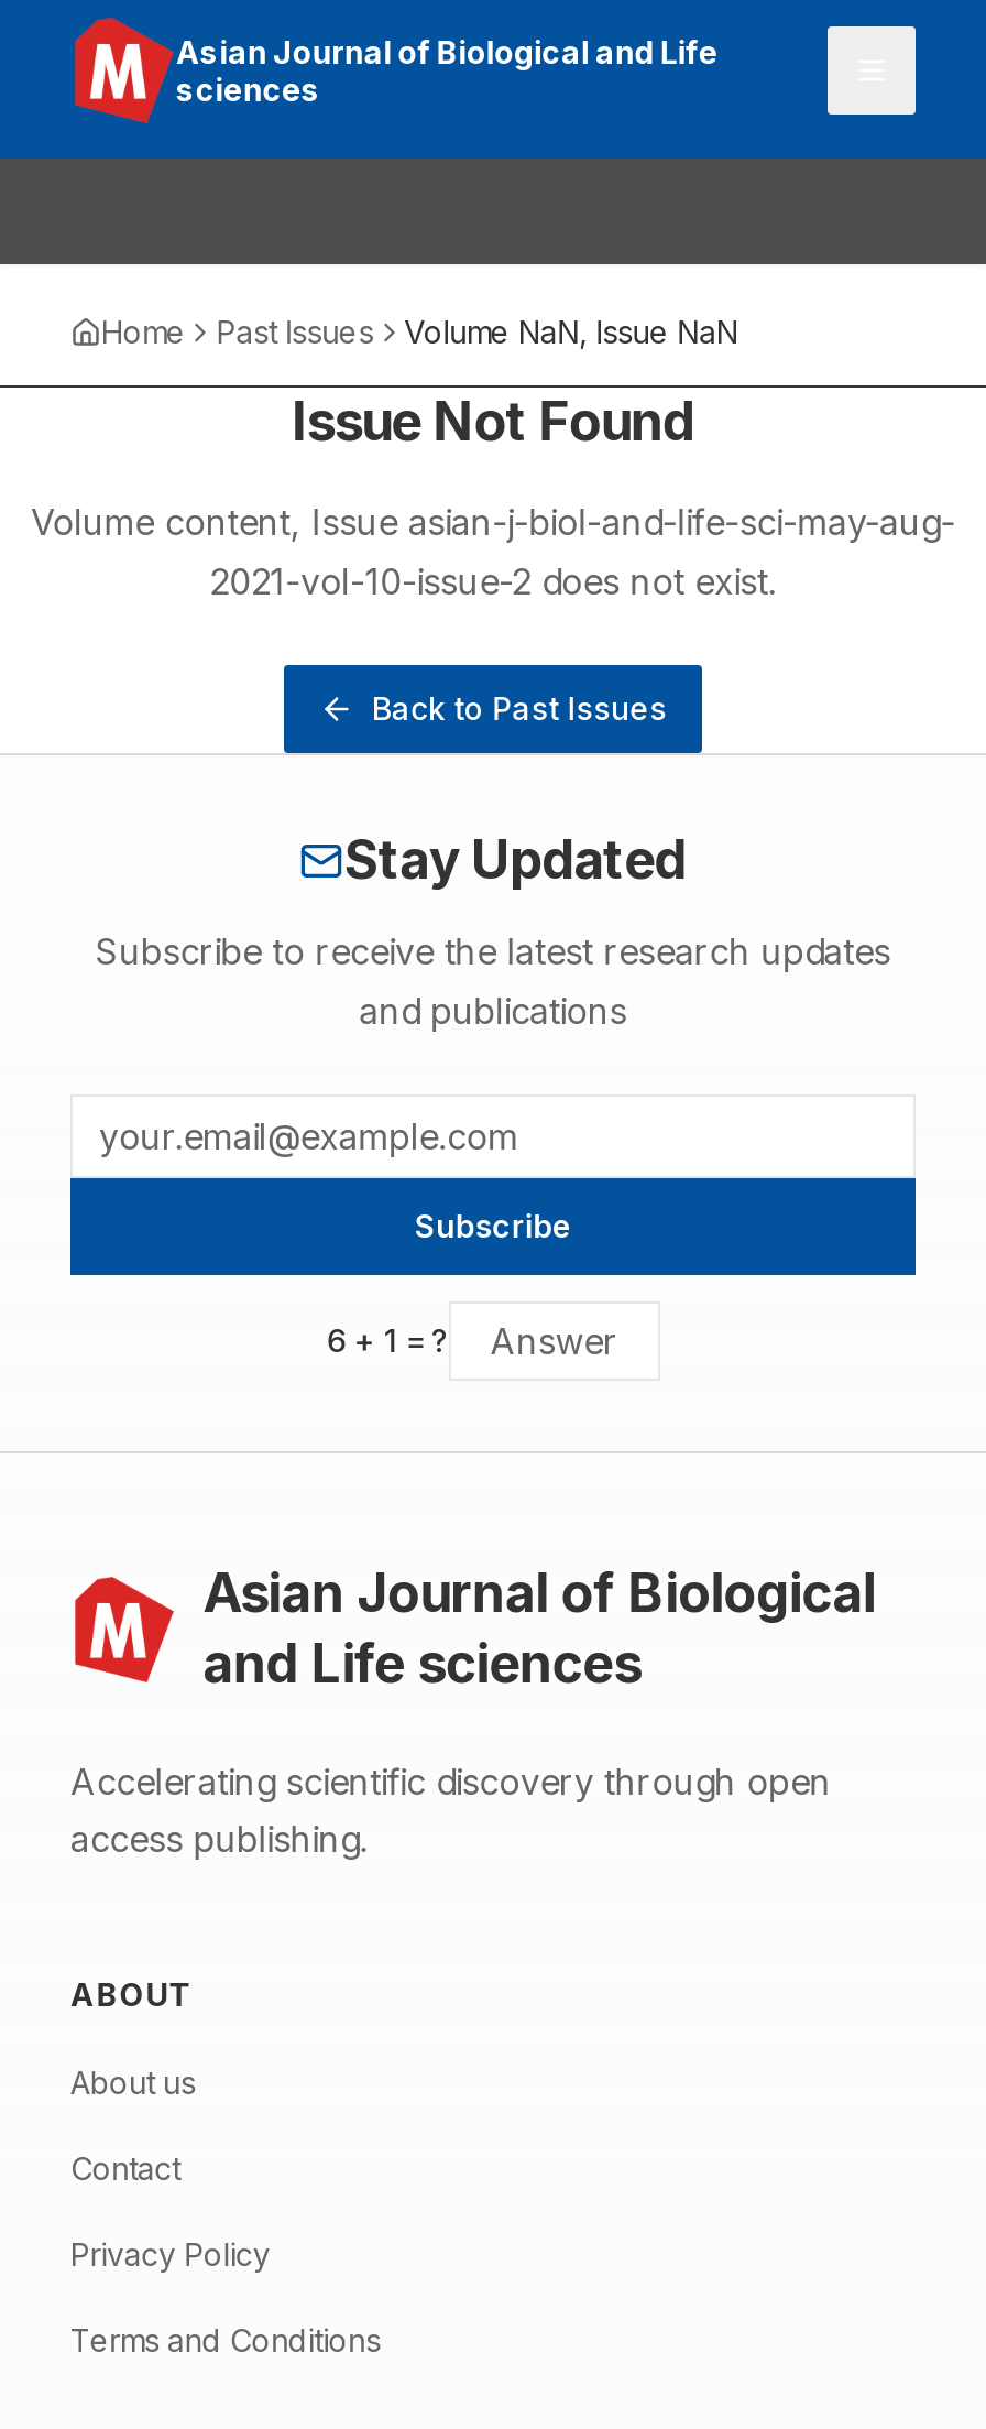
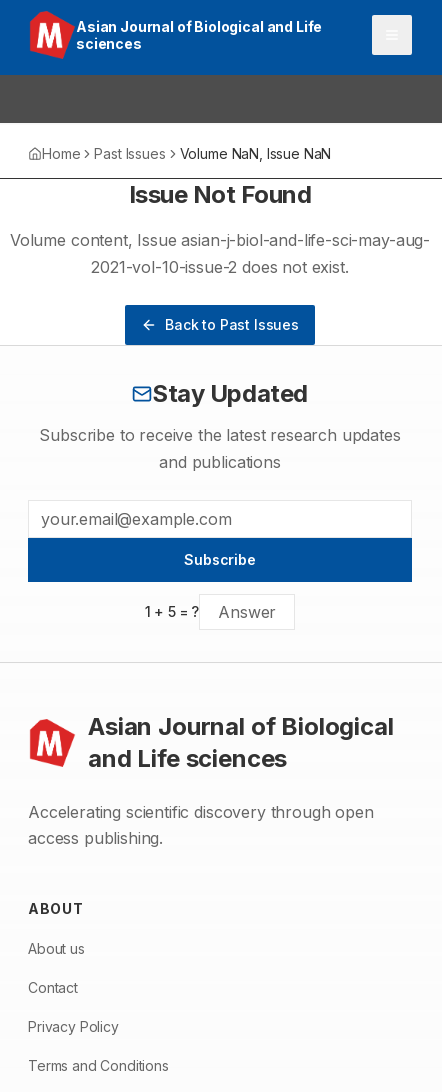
- 6 + 1 = ?
+ 1 + 5 = ?
